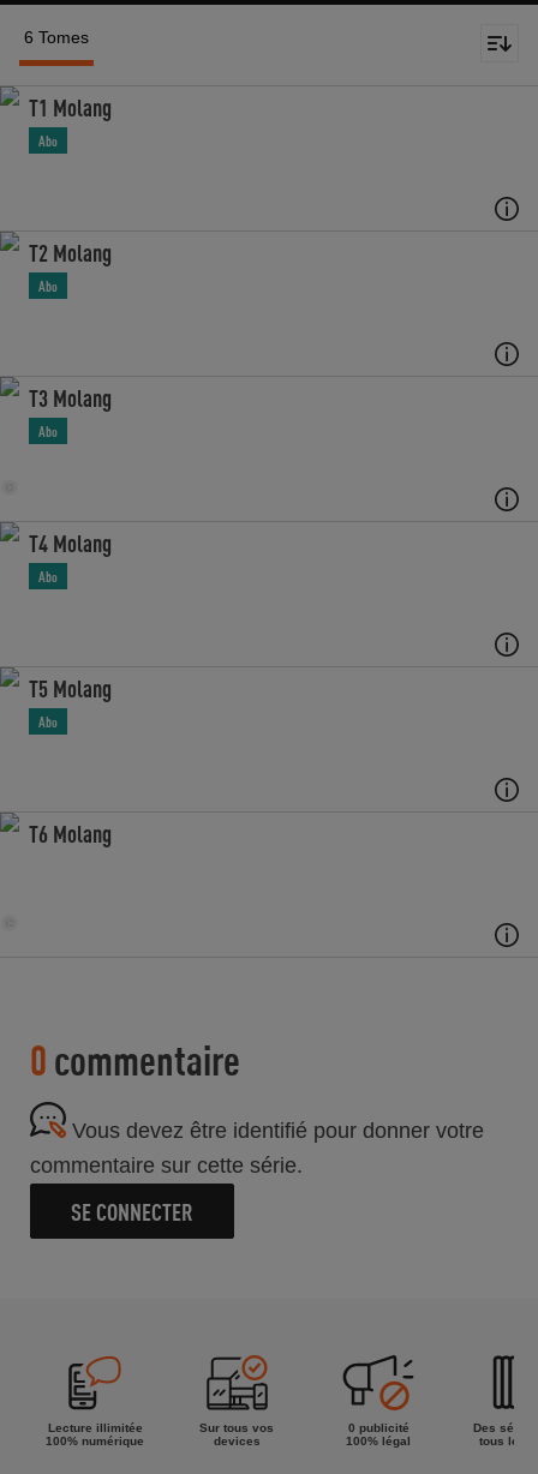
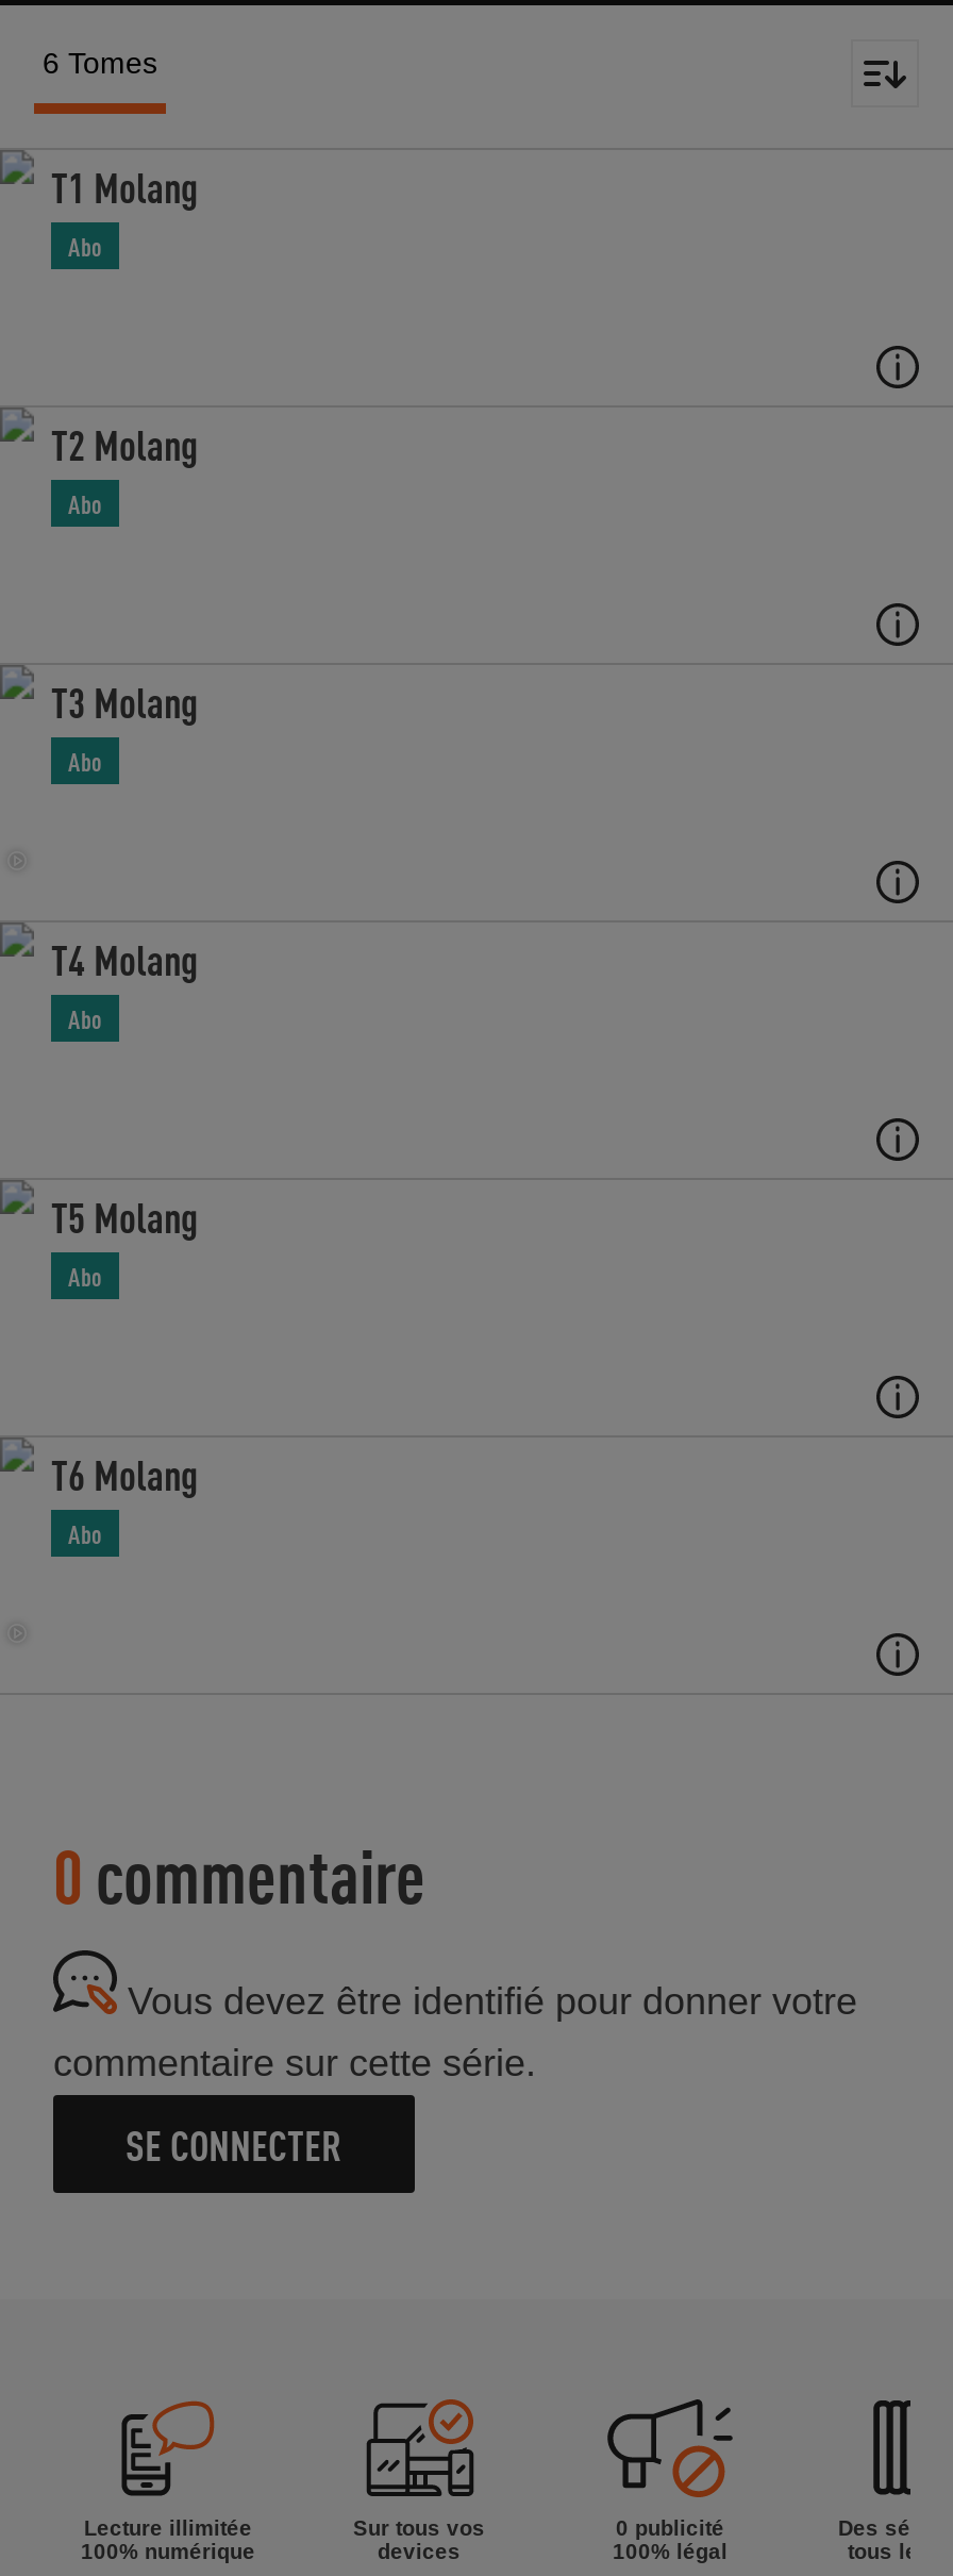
+ Abo
